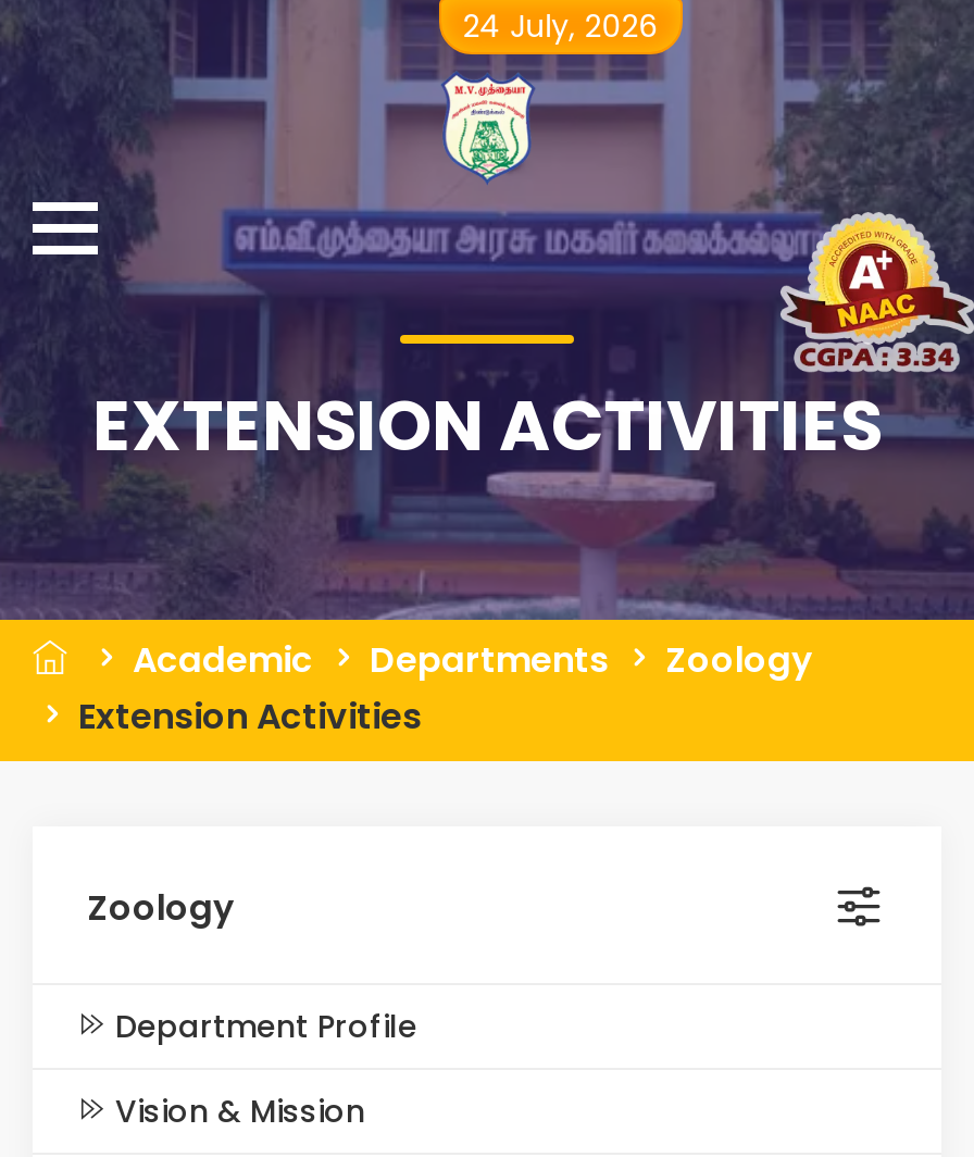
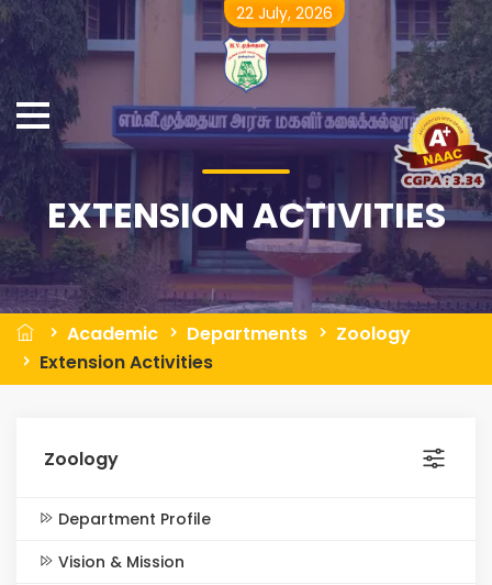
- 24 July, 2026
+ 22 July, 2026
